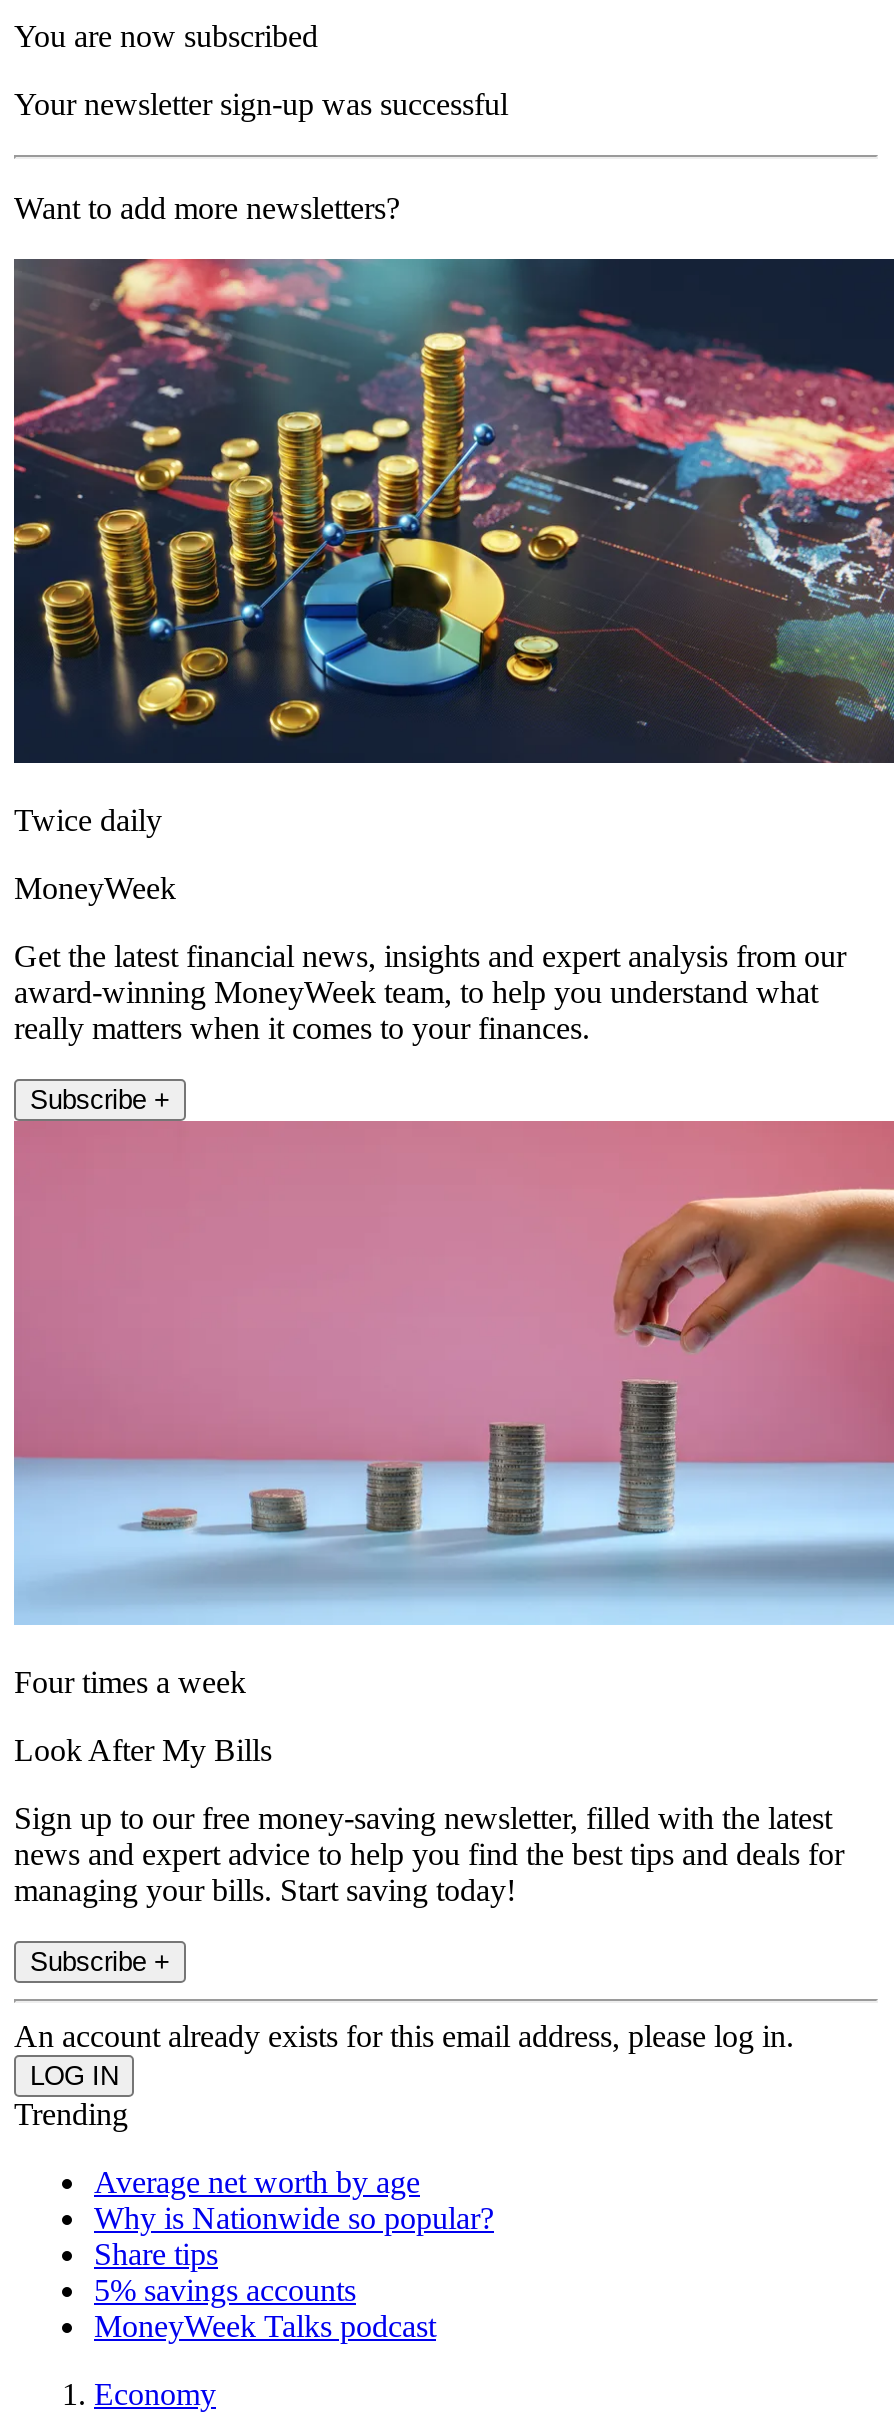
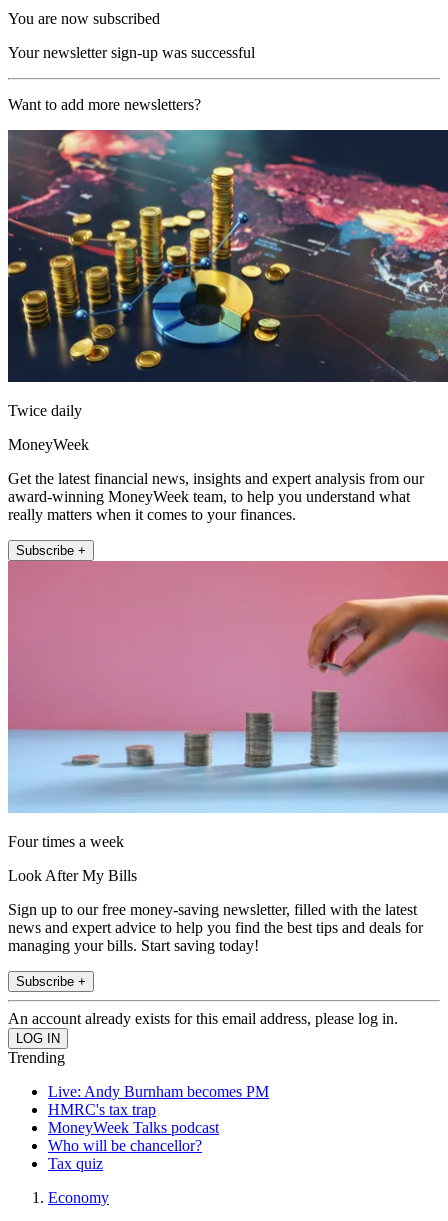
- Average net worth by age
- Why is Nationwide so popular?
- Share tips
- 5% savings accounts
+ Live: Andy Burnham becomes PM
+ HMRC's tax trap

moved up: MoneyWeek Talks podcast

+ Who will be chancellor?
+ Tax quiz
